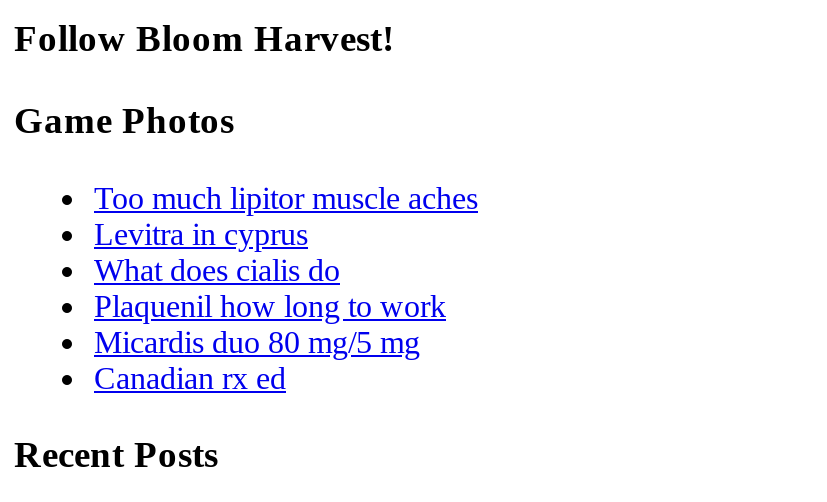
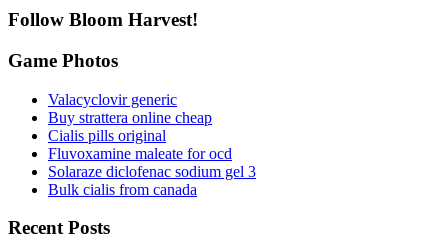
- Too much lipitor muscle aches
- Levitra in cyprus
- What does cialis do
- Plaquenil how long to work
- Micardis duo 80 mg/5 mg
- Canadian rx ed
+ Valacyclovir generic
+ Buy strattera online cheap
+ Cialis pills original
+ Fluvoxamine maleate for ocd
+ Solaraze diclofenac sodium gel 3
+ Bulk cialis from canada
